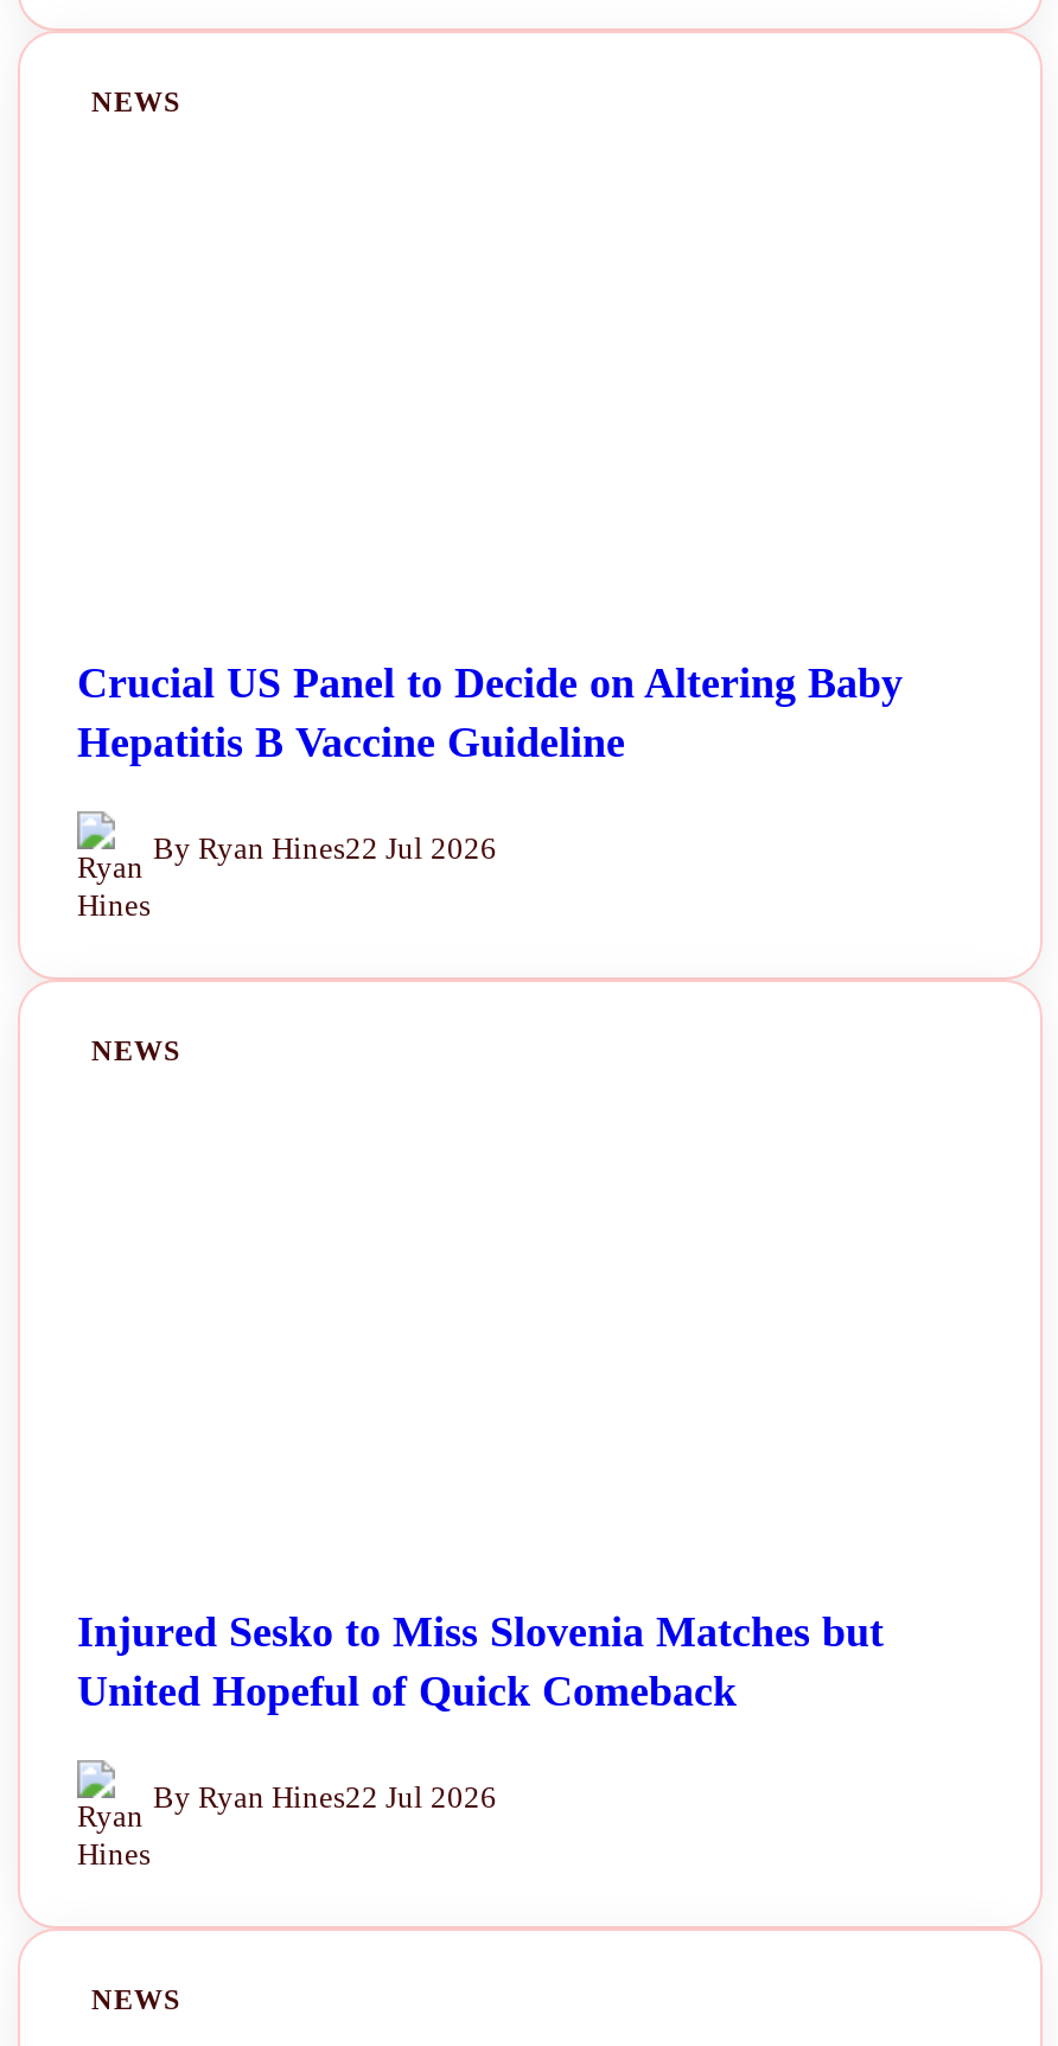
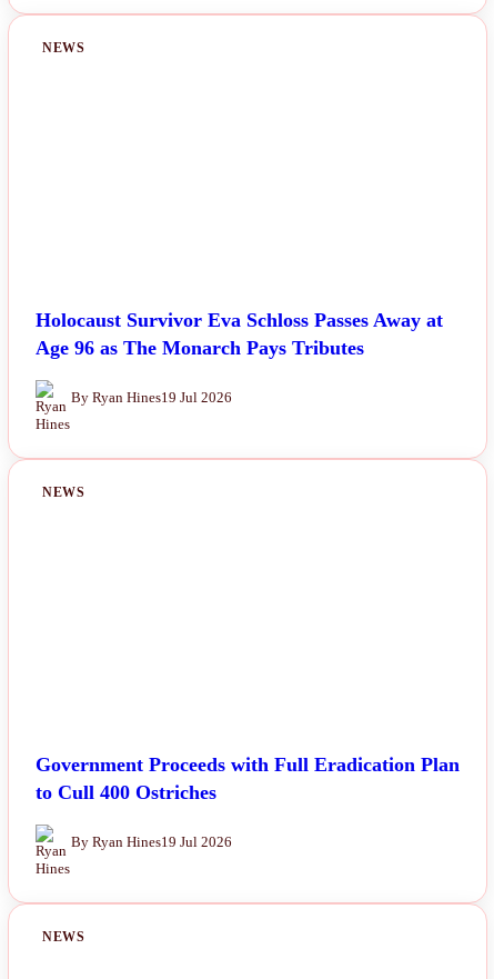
- Crucial US Panel to Decide on Altering Baby
- Hepatitis B Vaccine Guideline
+ Holocaust Survivor Eva Schloss Passes Away at
+ Age 96 as The Monarch Pays Tributes

- By Ryan Hines22 Jul 2026
+ By Ryan Hines19 Jul 2026

- Injured Sesko to Miss Slovenia Matches but
- United Hopeful of Quick Comeback
+ Government Proceeds with Full Eradication Plan
+ to Cull 400 Ostriches

- By Ryan Hines22 Jul 2026
+ By Ryan Hines19 Jul 2026
